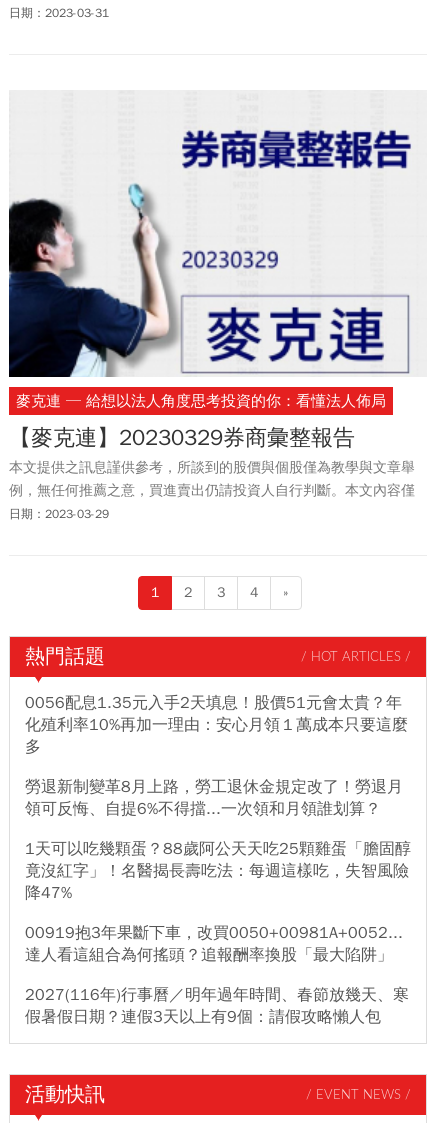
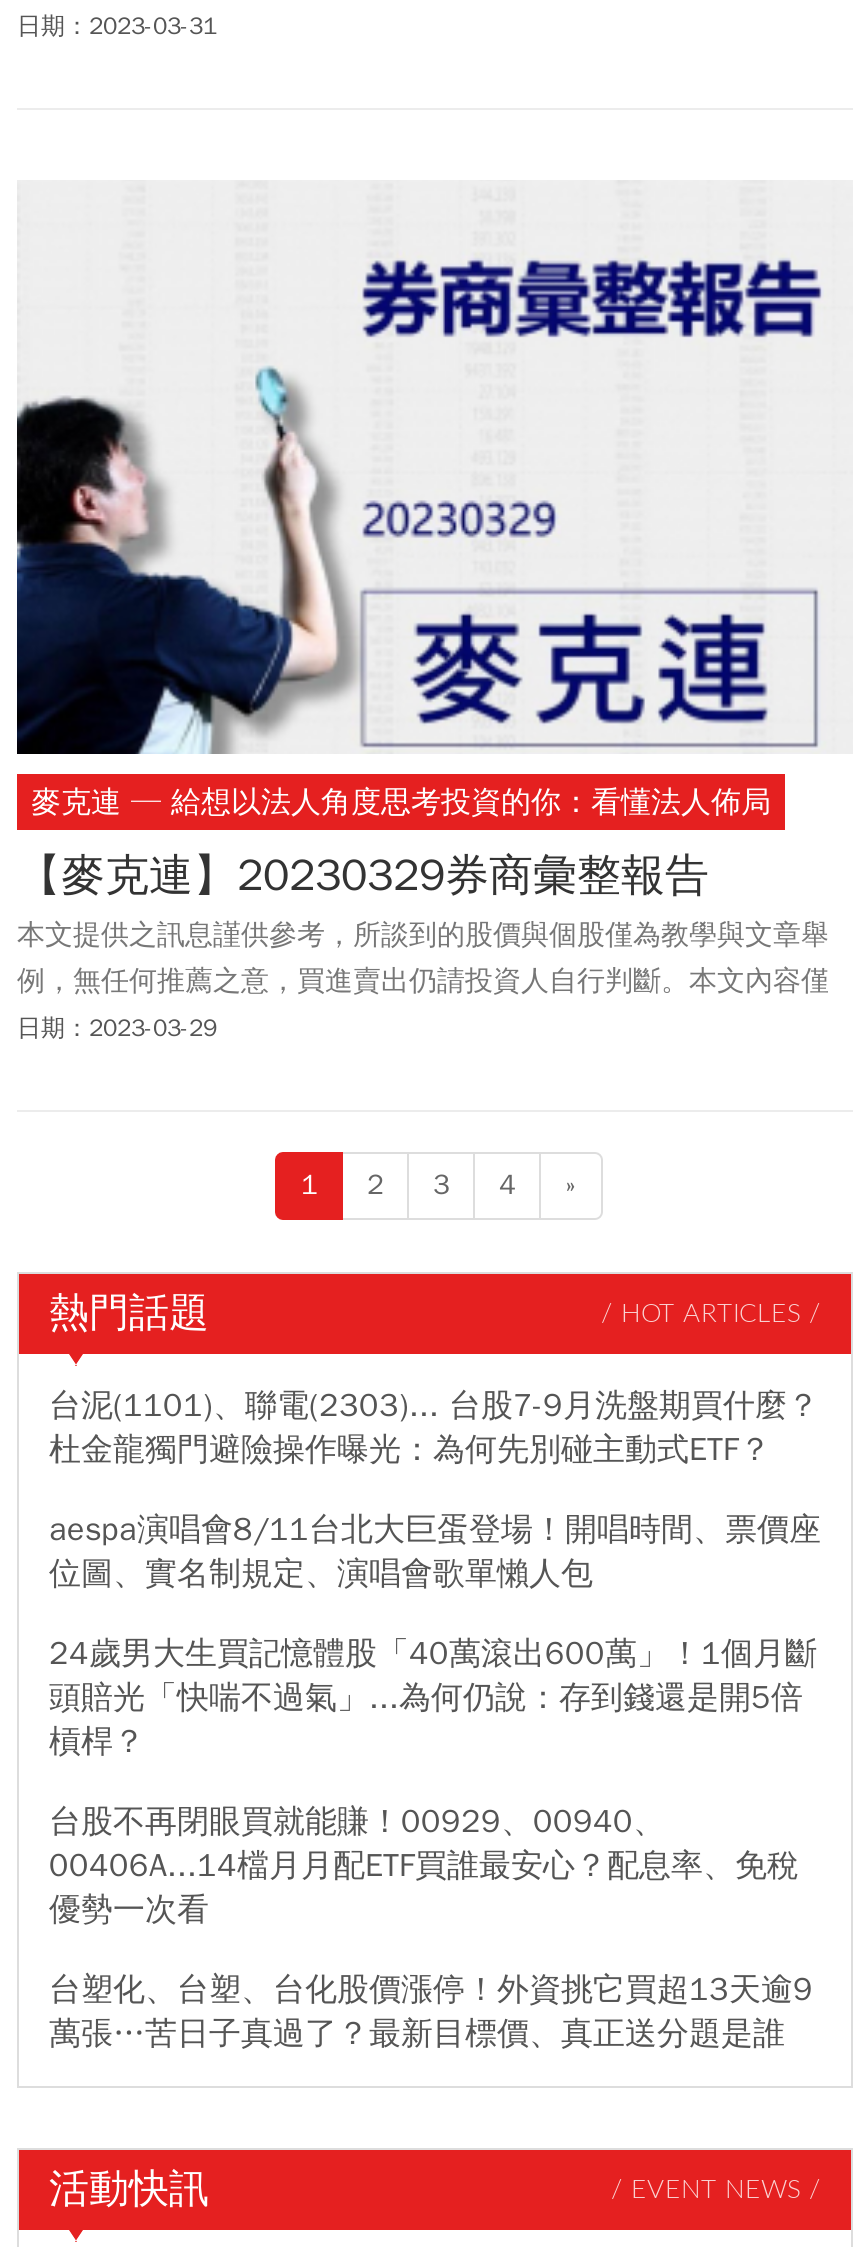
- 0056配息1.35元入手2天填息！股價51元會太貴？年
- 化殖利率10%再加一理由：安心月領１萬成本只要這麼
- 多
+ 台泥(1101)、聯電(2303)... 台股7-9月洗盤期買什麼？
+ 杜金龍獨門避險操作曝光：為何先別碰主動式ETF？

- 勞退新制變革8月上路，勞工退休金規定改了！勞退月
- 領可反悔、自提6%不得擋...一次領和月領誰划算？
+ aespa演唱會8/11台北大巨蛋登場！開唱時間、票價座
+ 位圖、實名制規定、演唱會歌單懶人包

- 1天可以吃幾顆蛋？88歲阿公天天吃25顆雞蛋「膽固醇
- 竟沒紅字」！名醫揭長壽吃法：每週這樣吃，失智風險
- 降47%
+ 24歲男大生買記憶體股「40萬滾出600萬」！1個月斷
+ 頭賠光「快喘不過氣」...為何仍說：存到錢還是開5倍
+ 槓桿？

- 00919抱3年果斷下車，改買0050+00981A+0052...
- 達人看這組合為何搖頭？追報酬率換股「最大陷阱」
+ 台股不再閉眼買就能賺！00929、00940、
+ 00406A...14檔月月配ETF買誰最安心？配息率、免稅
+ 優勢一次看

- 2027(116年)行事曆／明年過年時間、春節放幾天、寒
- 假暑假日期？連假3天以上有9個：請假攻略懶人包
+ 台塑化、台塑、台化股價漲停！外資挑它買超13天逾9
+ 萬張…苦日子真過了？最新目標價、真正送分題是誰
